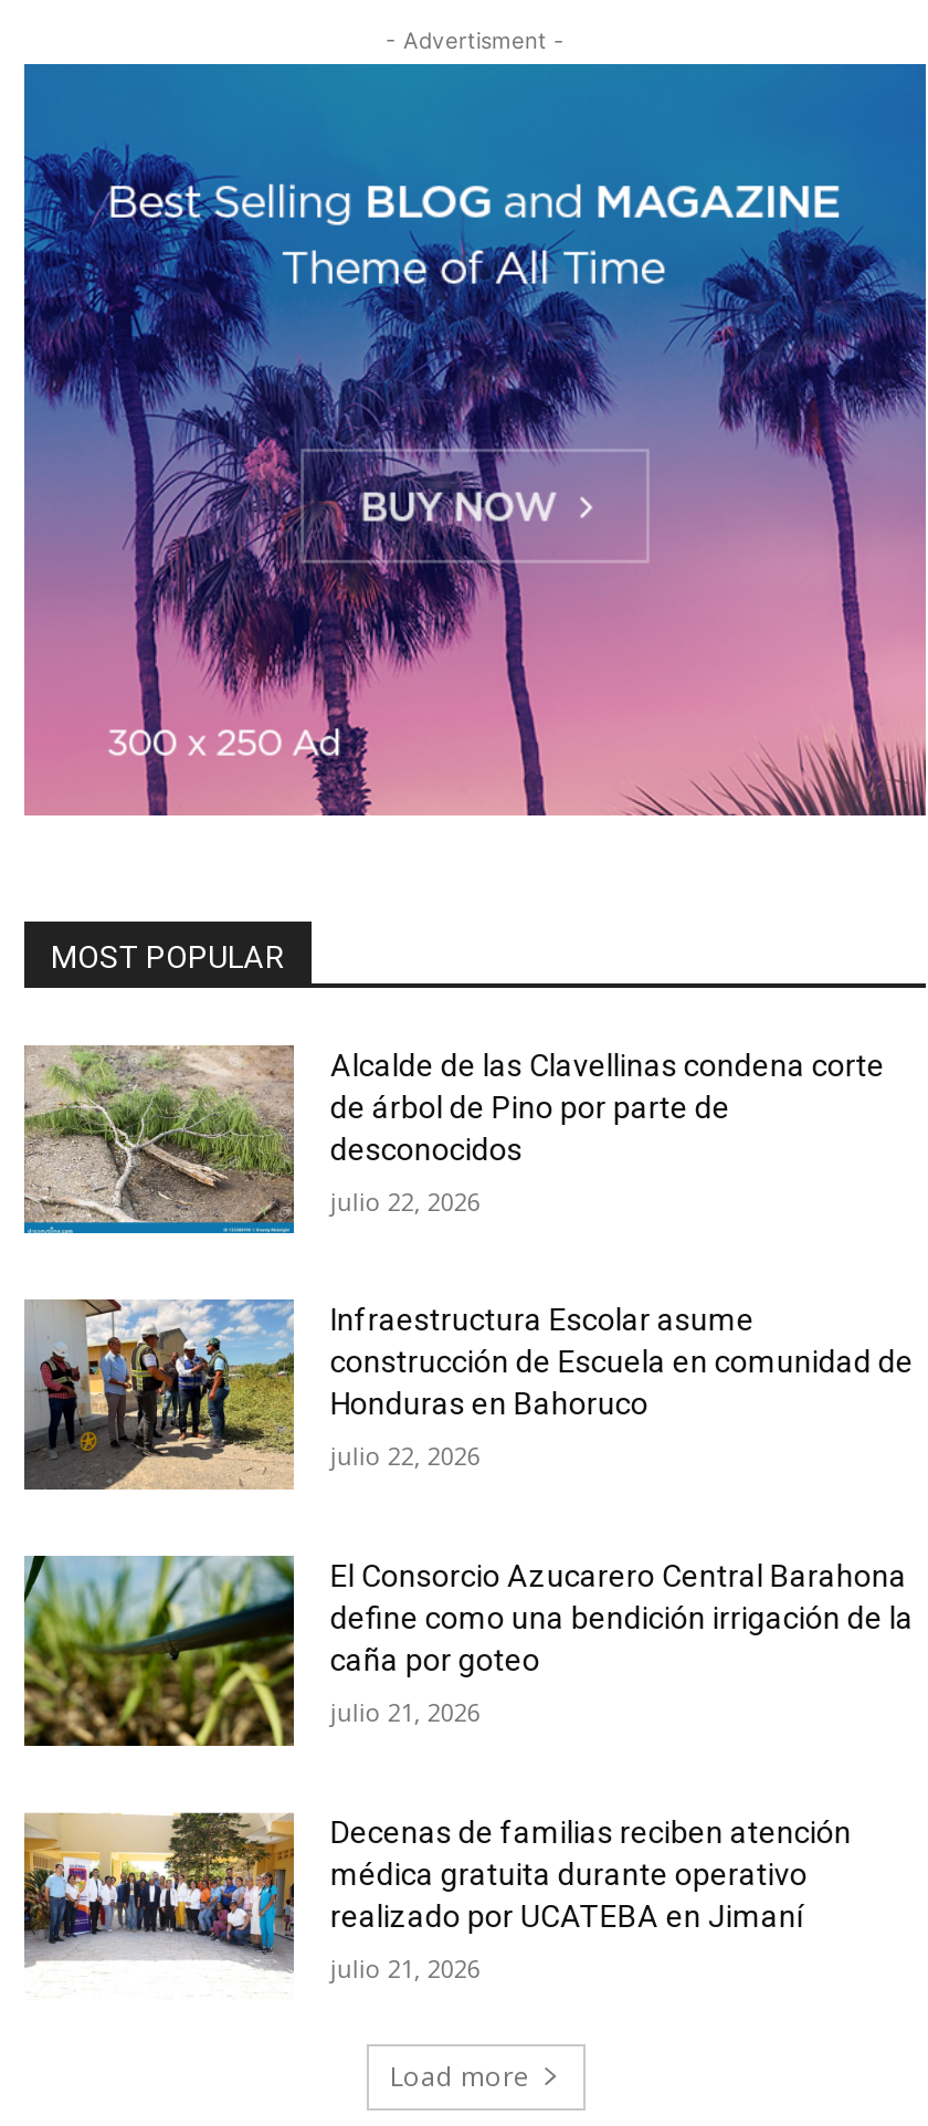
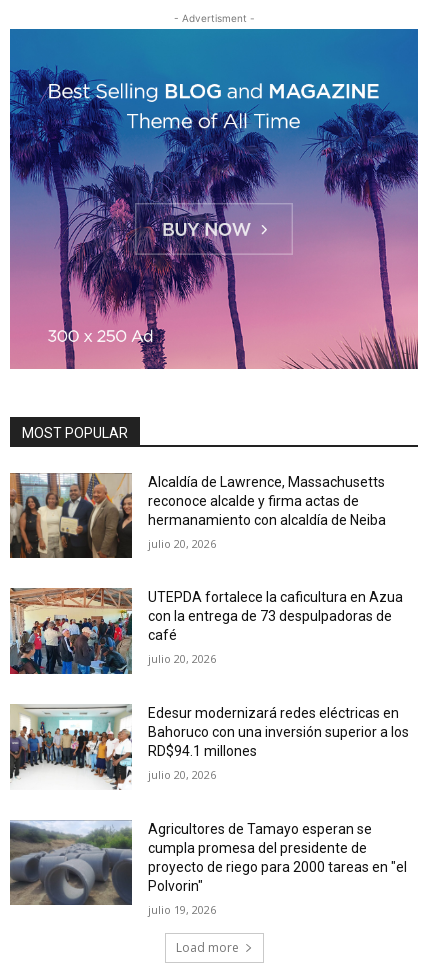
- [image]
- Alcalde de las Clavellinas condena corte
- de árbol de Pino por parte de
- desconocidos
+ [image]
+ Alcaldía de Lawrence, Massachusetts
+ reconoce alcalde y firma actas de
+ hermanamiento con alcaldía de Neiba

- julio 22, 2026
+ julio 20, 2026

- [image]
- Infraestructura Escolar asume
- construcción de Escuela en comunidad de
- Honduras en Bahoruco
+ [image]
+ UTEPDA fortalece la caficultura en Azua
+ con la entrega de 73 despulpadoras de
+ café

- julio 22, 2026
+ julio 20, 2026

- [image]
- El Consorcio Azucarero Central Barahona
- define como una bendición irrigación de la
- caña por goteo
+ [image]
+ Edesur modernizará redes eléctricas en
+ Bahoruco con una inversión superior a los
+ RD$94.1 millones

- julio 21, 2026
+ julio 20, 2026

- [image]
- Decenas de familias reciben atención
- médica gratuita durante operativo
- realizado por UCATEBA en Jimaní
+ [image]
+ Agricultores de Tamayo esperan se
+ cumpla promesa del presidente de
+ proyecto de riego para 2000 tareas en "el
+ Polvorin"

- julio 21, 2026
+ julio 19, 2026
